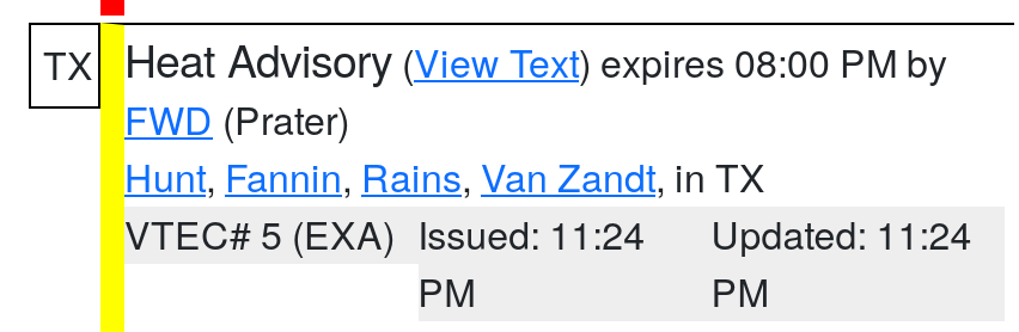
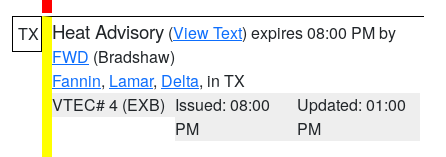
- FWD (Prater)
- Hunt, Fannin, Rains, Van Zandt, in TX
- VTEC# 5 (EXA) Issued: 11:24
+ FWD (Bradshaw)
+ Fannin, Lamar, Delta, in TX
+ VTEC# 4 (EXB) Issued: 08:00

- Updated: 11:24
+ Updated: 01:00
